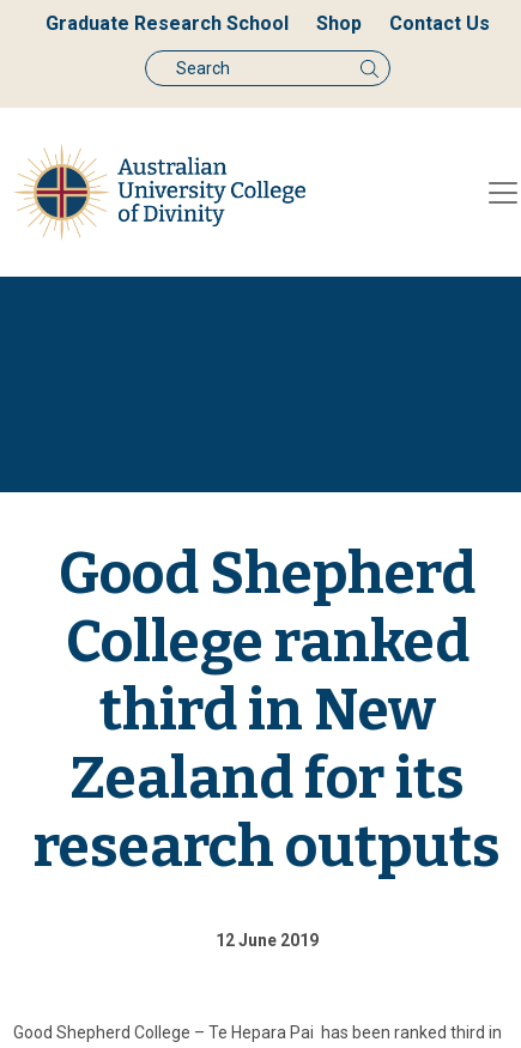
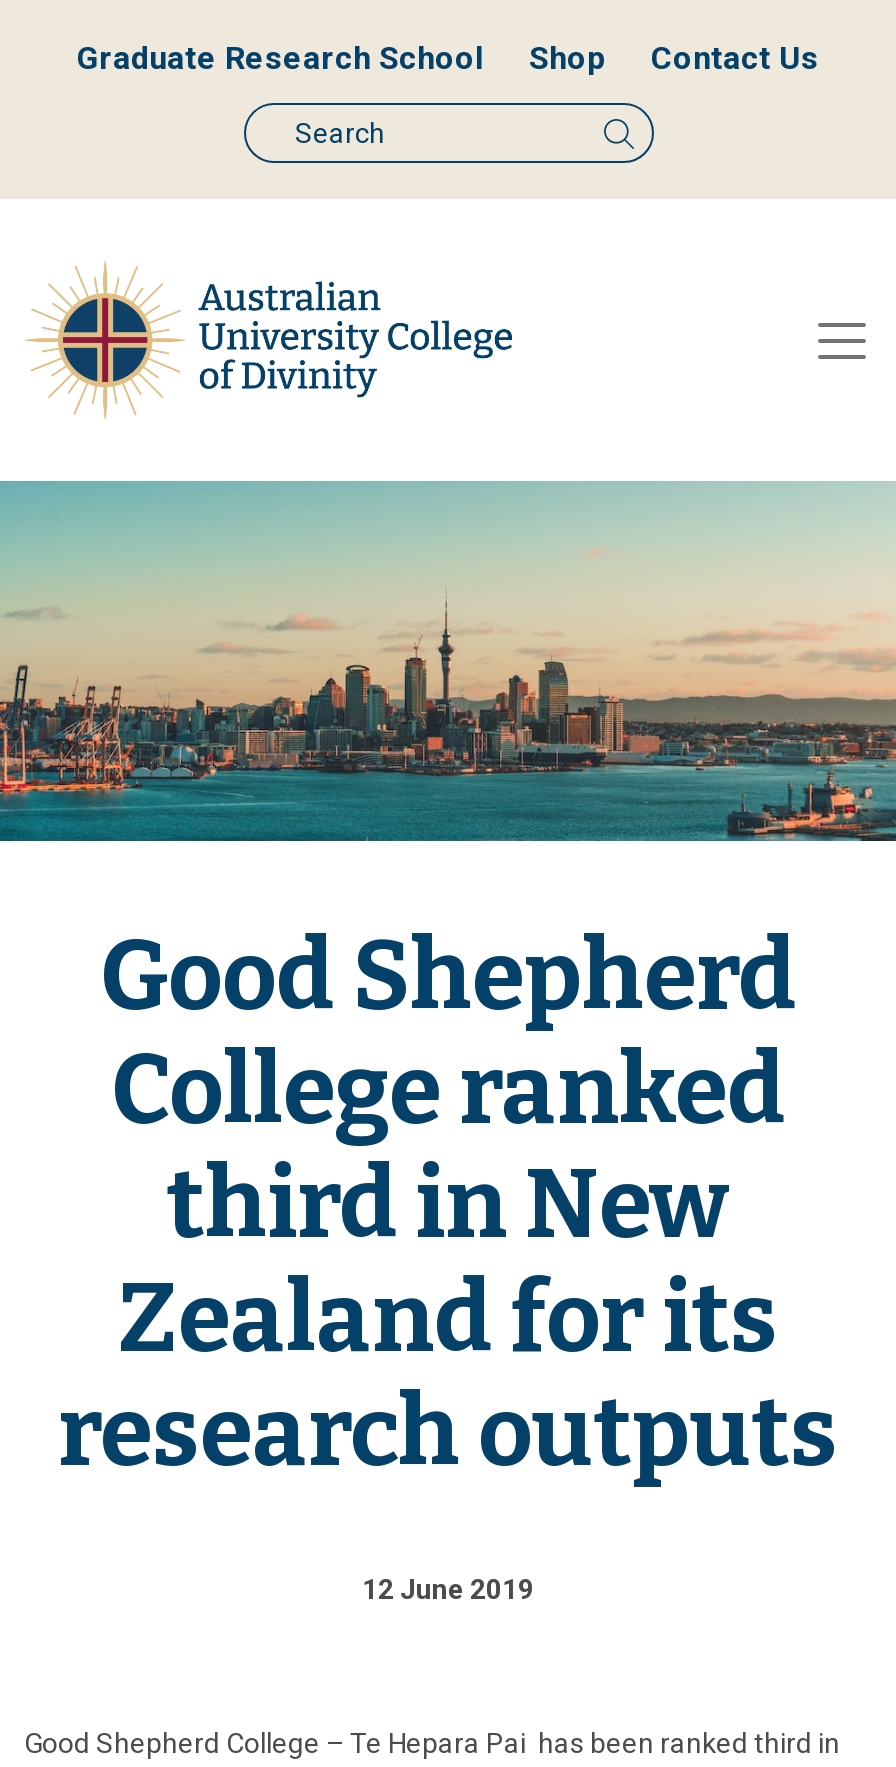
+ [image]
